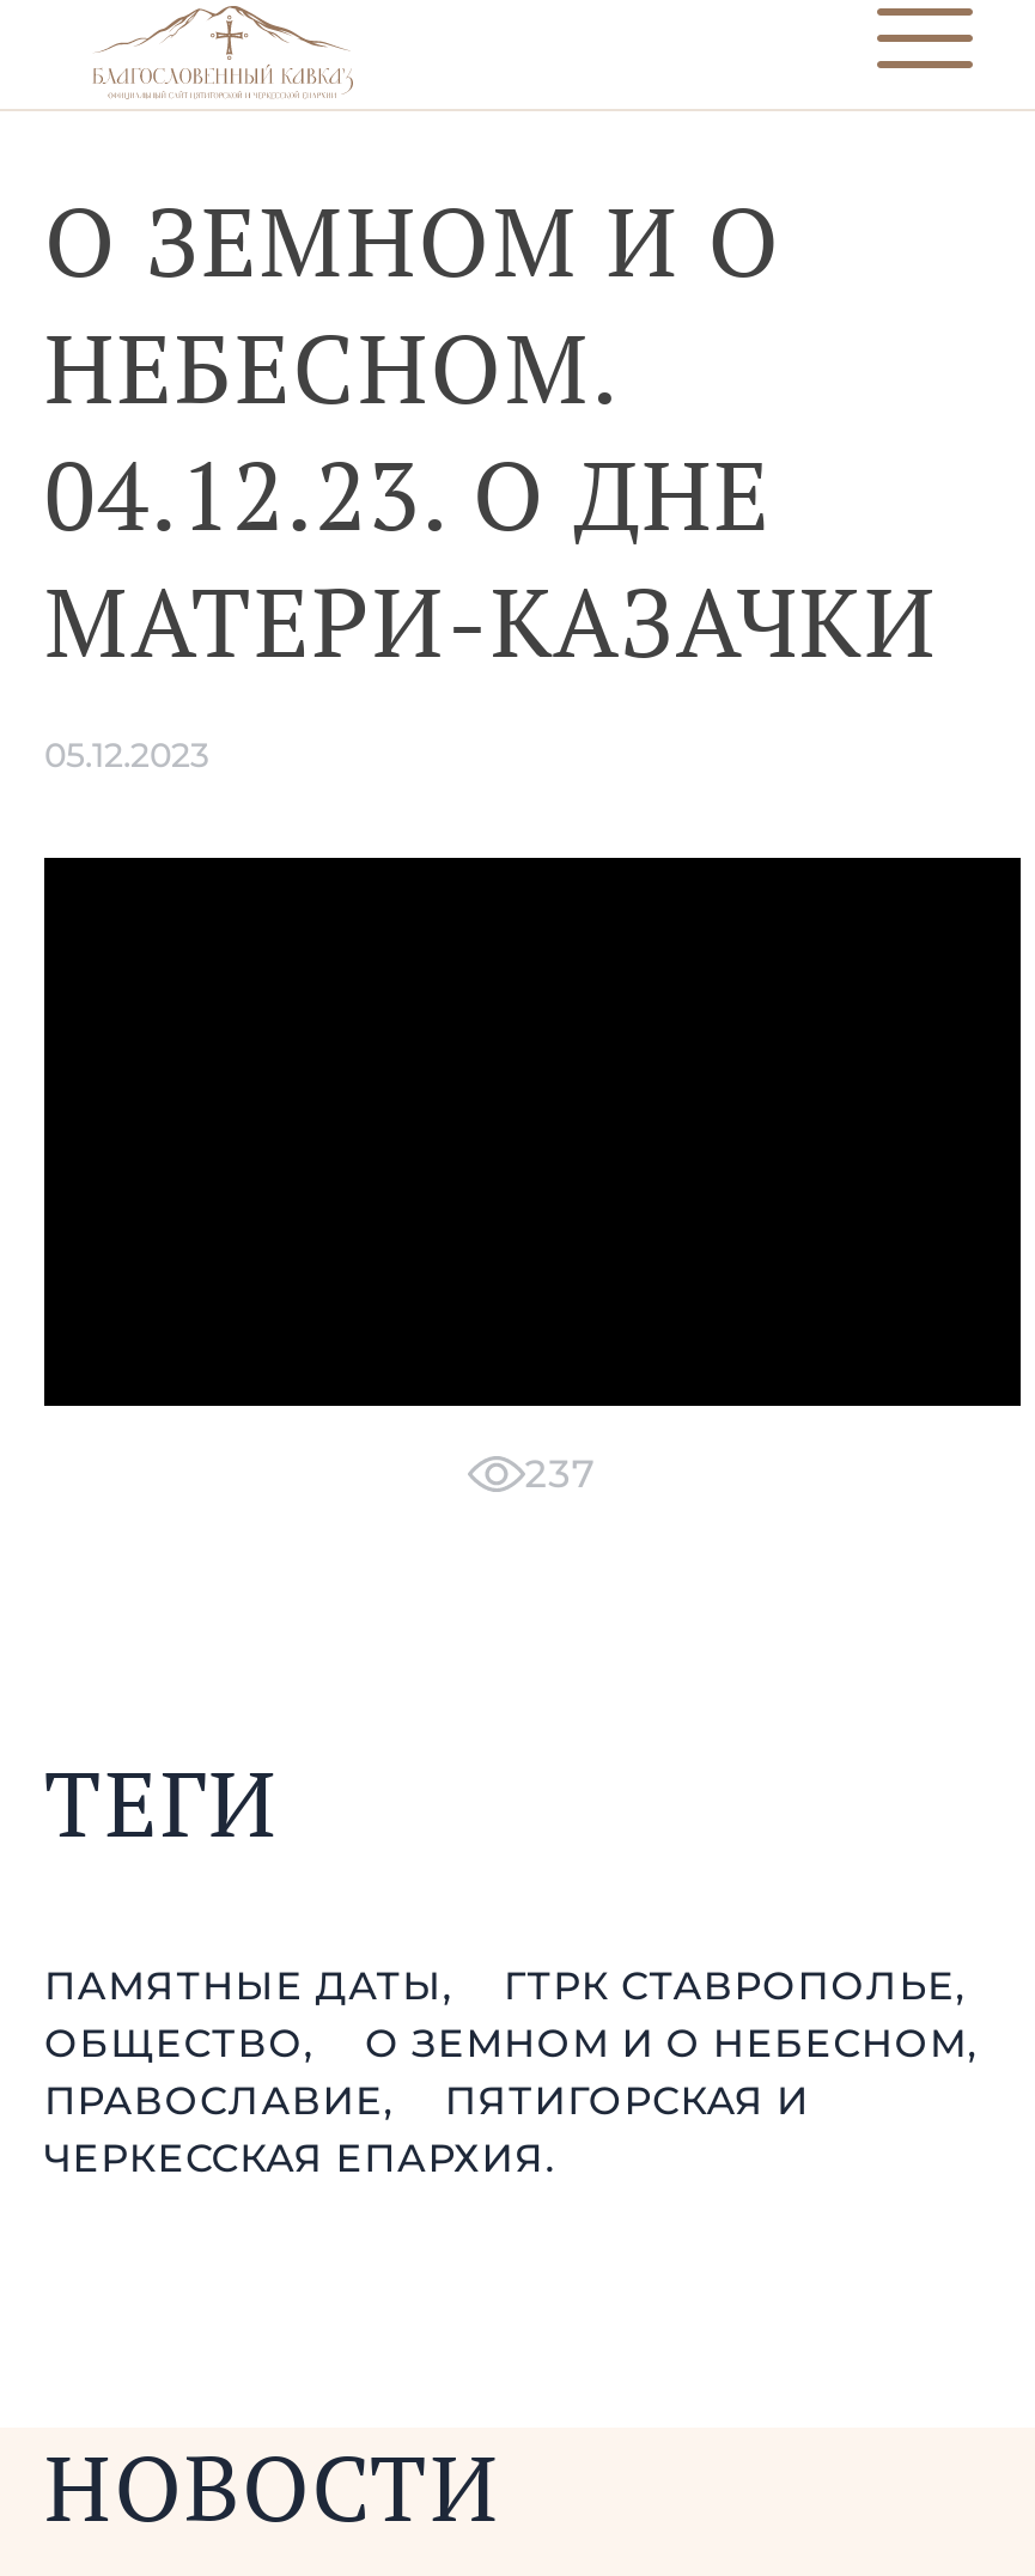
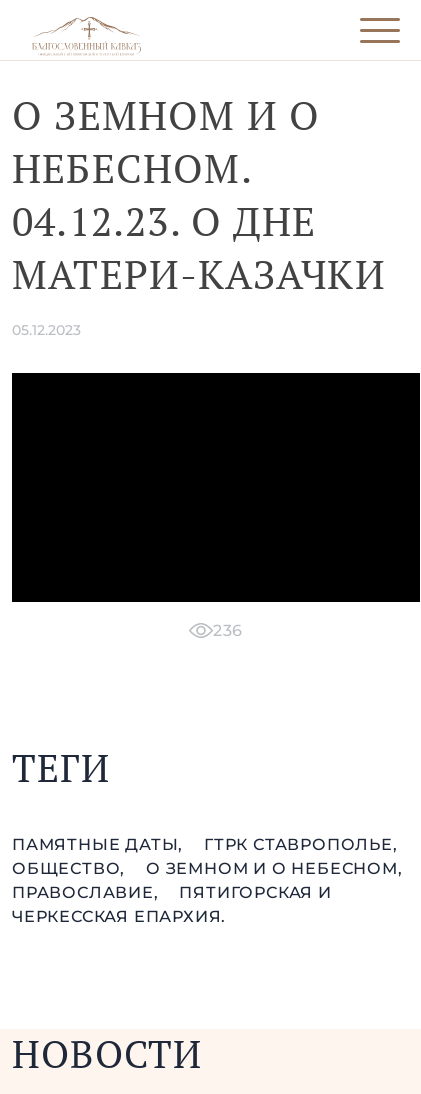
- 237
+ 236
